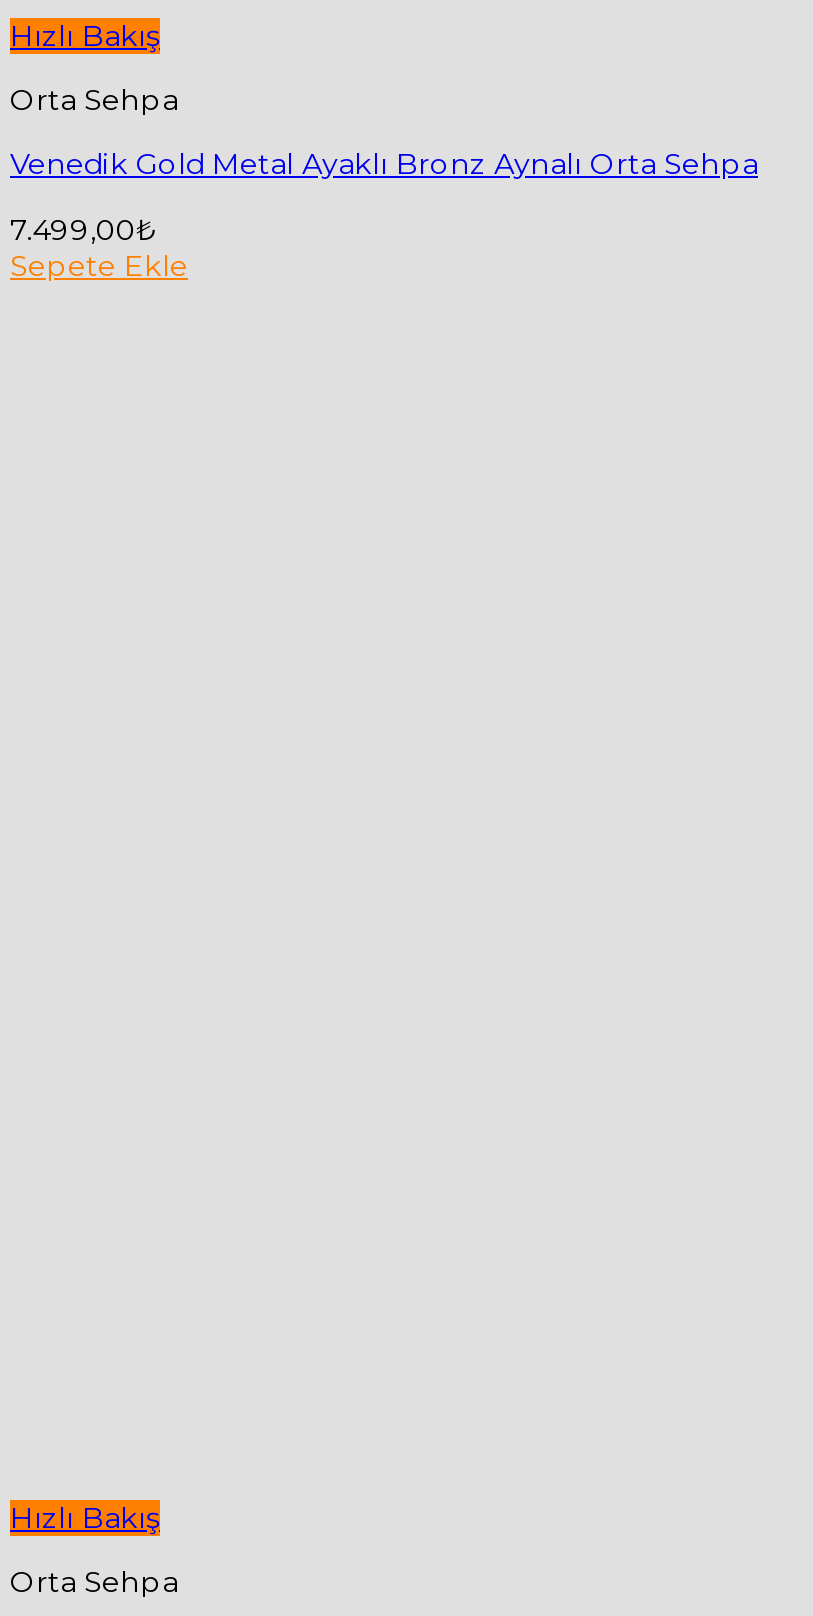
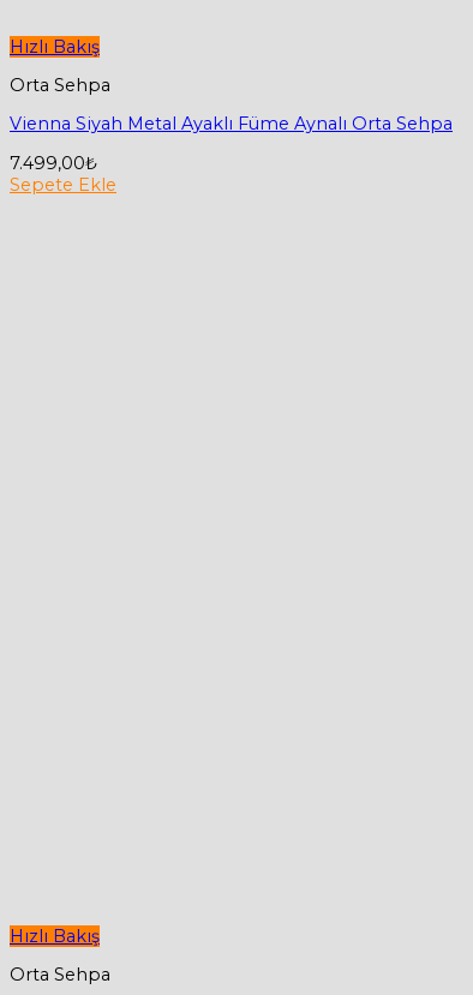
- Venedik Gold Metal Ayaklı Bronz Aynalı Orta Sehpa
+ Vienna Siyah Metal Ayaklı Füme Aynalı Orta Sehpa
